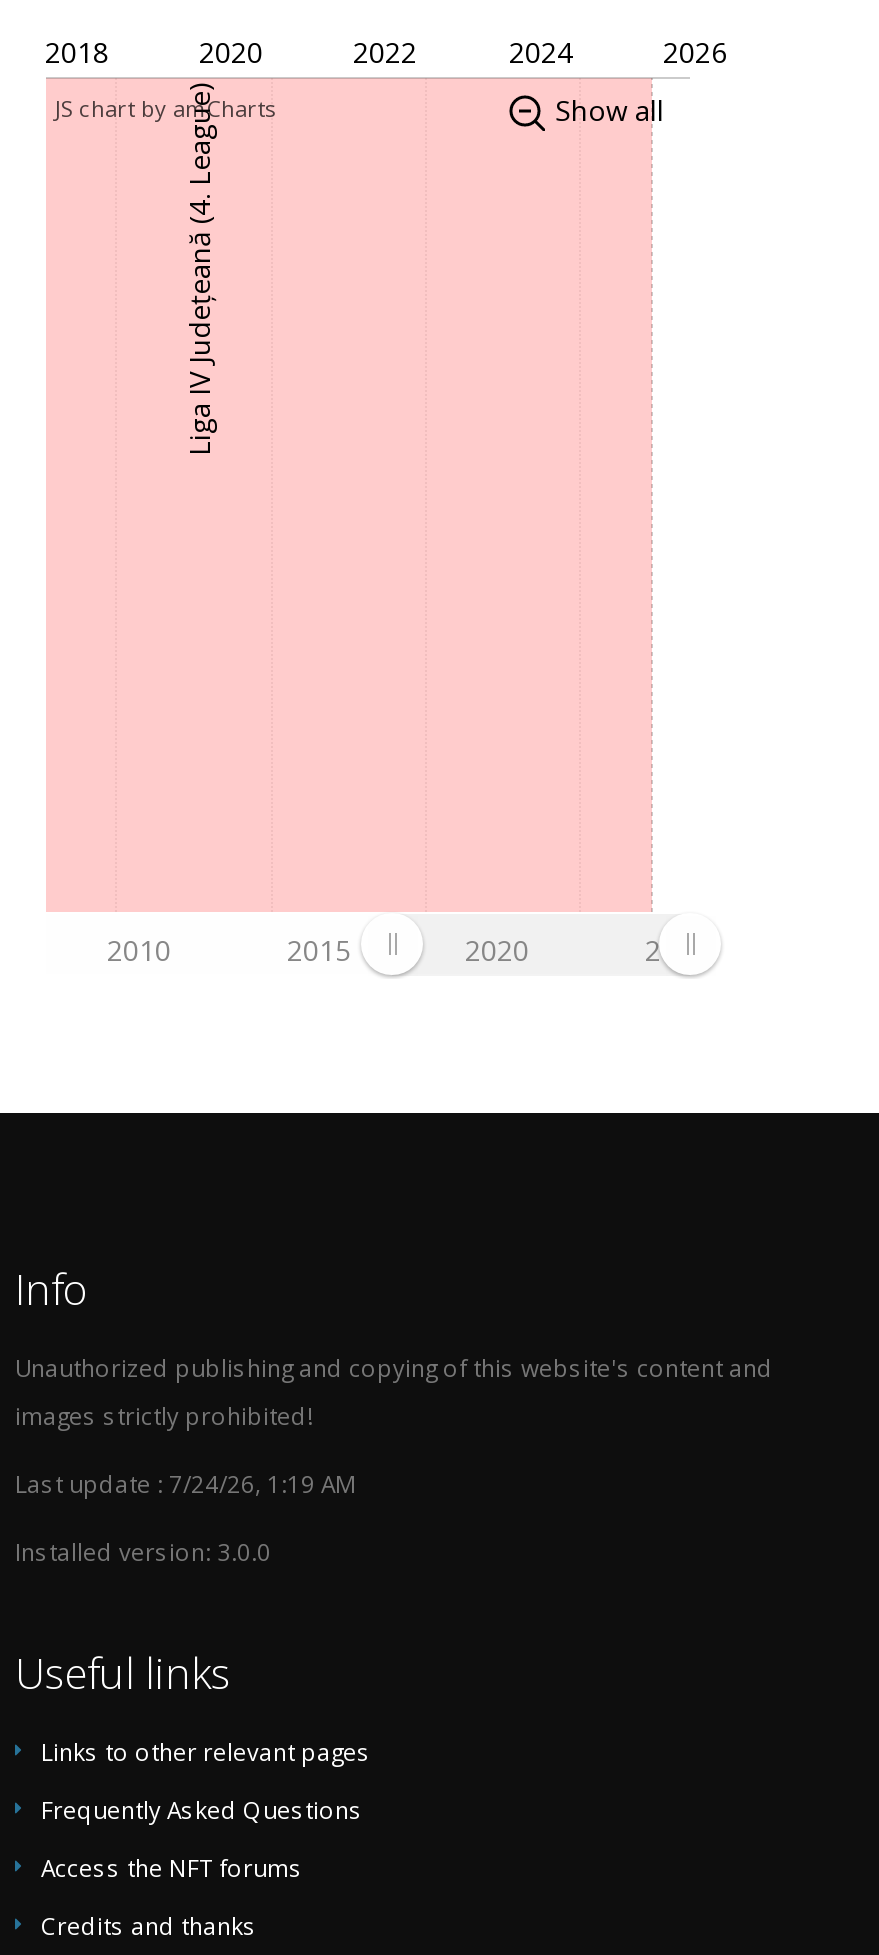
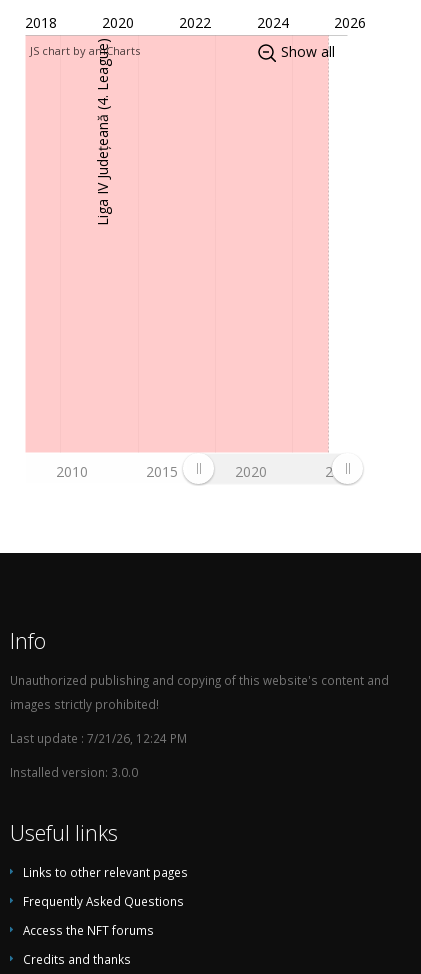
- Last update : 7/24/26, 1:19 AM
+ Last update : 7/21/26, 12:24 PM
